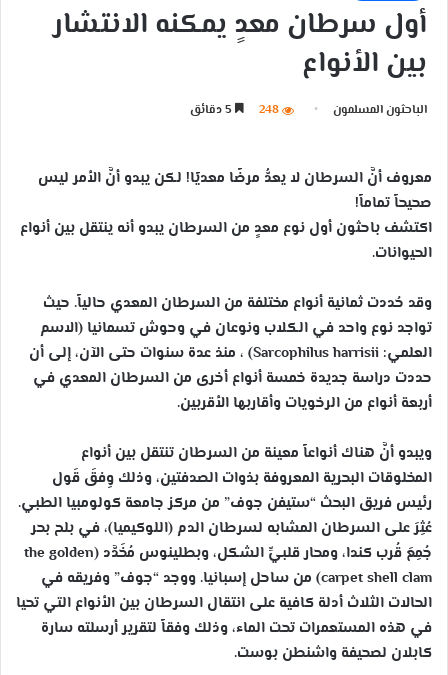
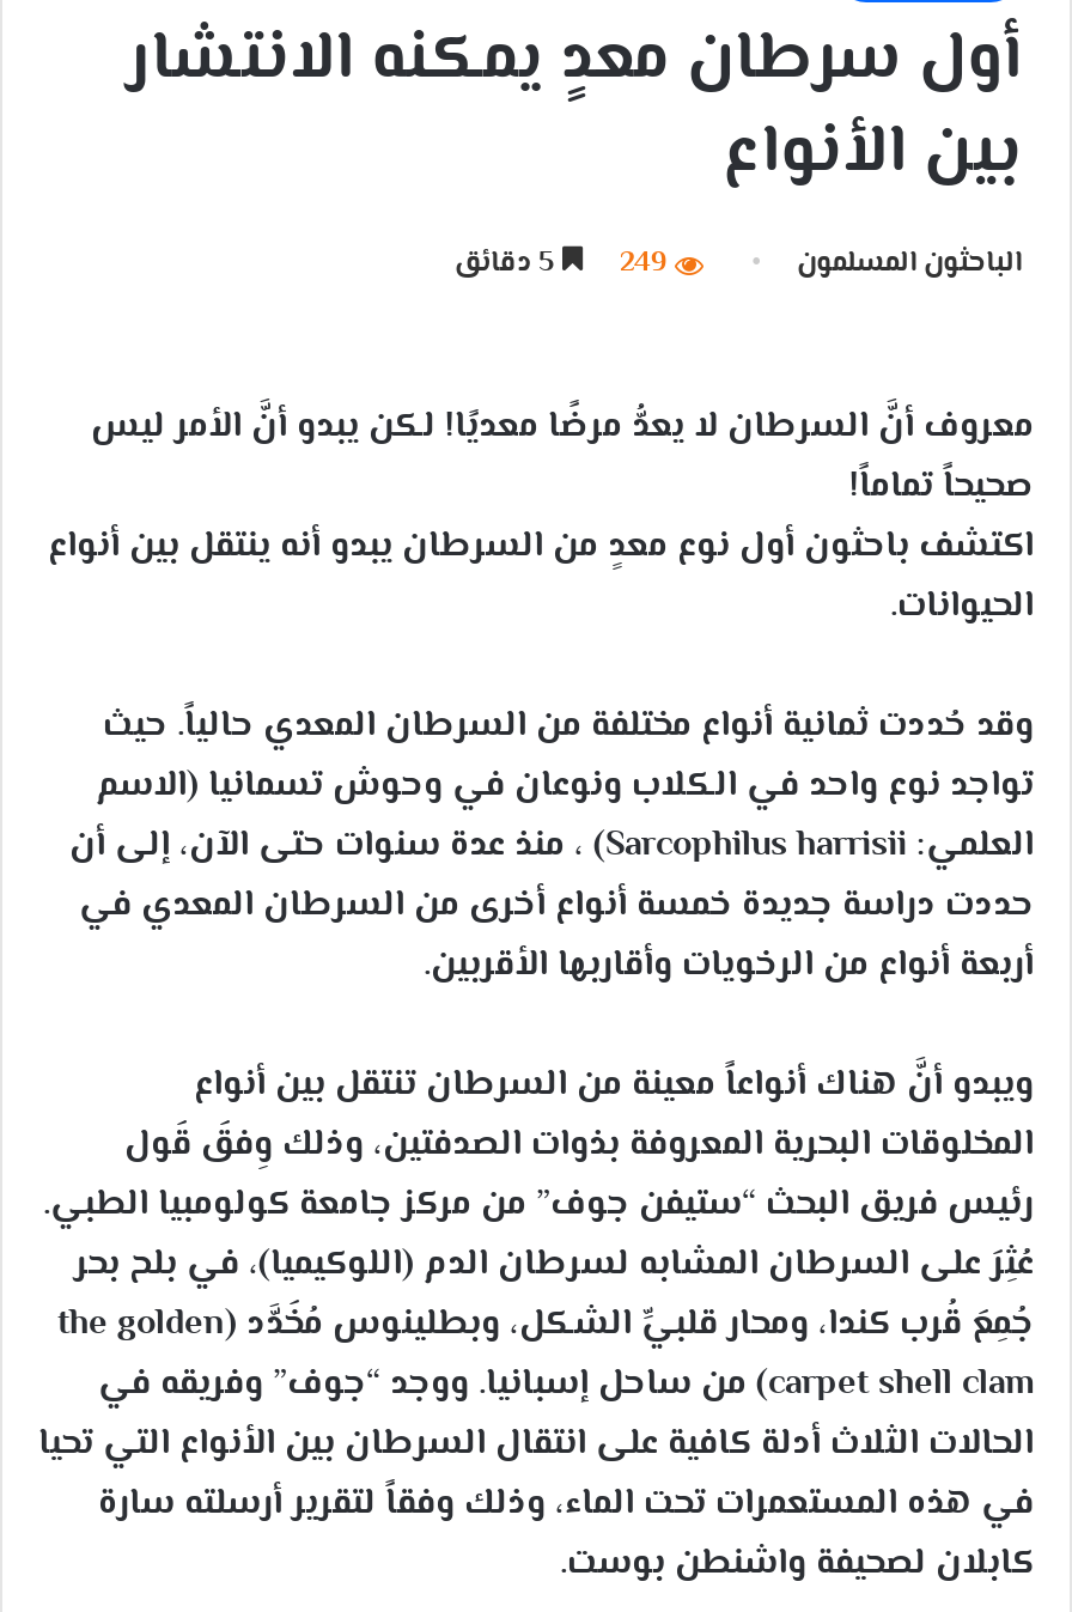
- 248
+ 249
